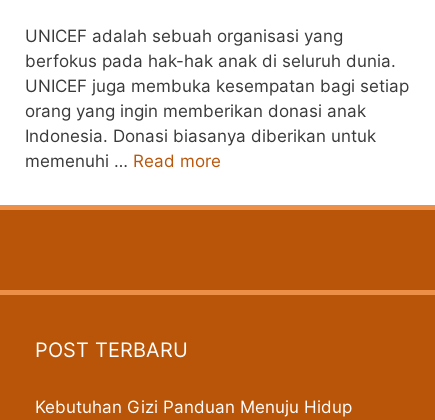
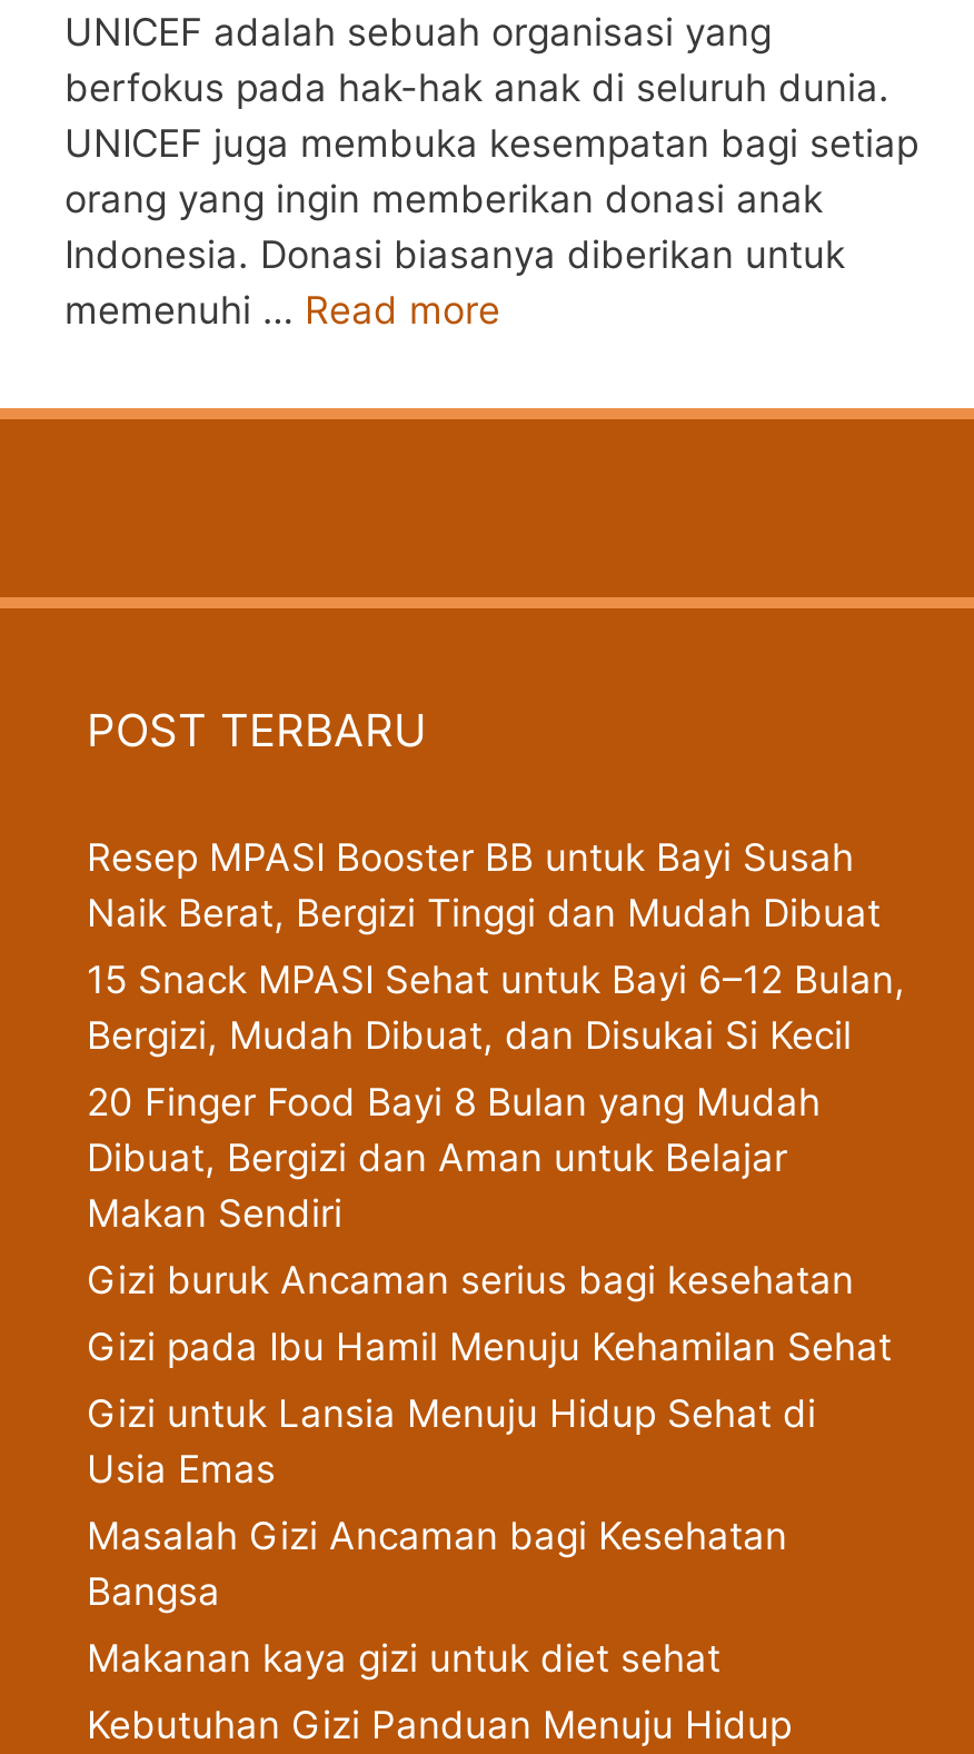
+ Resep MPASI Booster BB untuk Bayi Susah
+ Naik Berat, Bergizi Tinggi dan Mudah Dibuat
+ 15 Snack MPASI Sehat untuk Bayi 6–12 Bulan,
+ Bergizi, Mudah Dibuat, dan Disukai Si Kecil
+ 20 Finger Food Bayi 8 Bulan yang Mudah
+ Dibuat, Bergizi dan Aman untuk Belajar
+ Makan Sendiri
+ Gizi buruk Ancaman serius bagi kesehatan
+ Gizi pada Ibu Hamil Menuju Kehamilan Sehat
+ Gizi untuk Lansia Menuju Hidup Sehat di
+ Usia Emas
+ Masalah Gizi Ancaman bagi Kesehatan
+ Bangsa
+ Makanan kaya gizi untuk diet sehat
